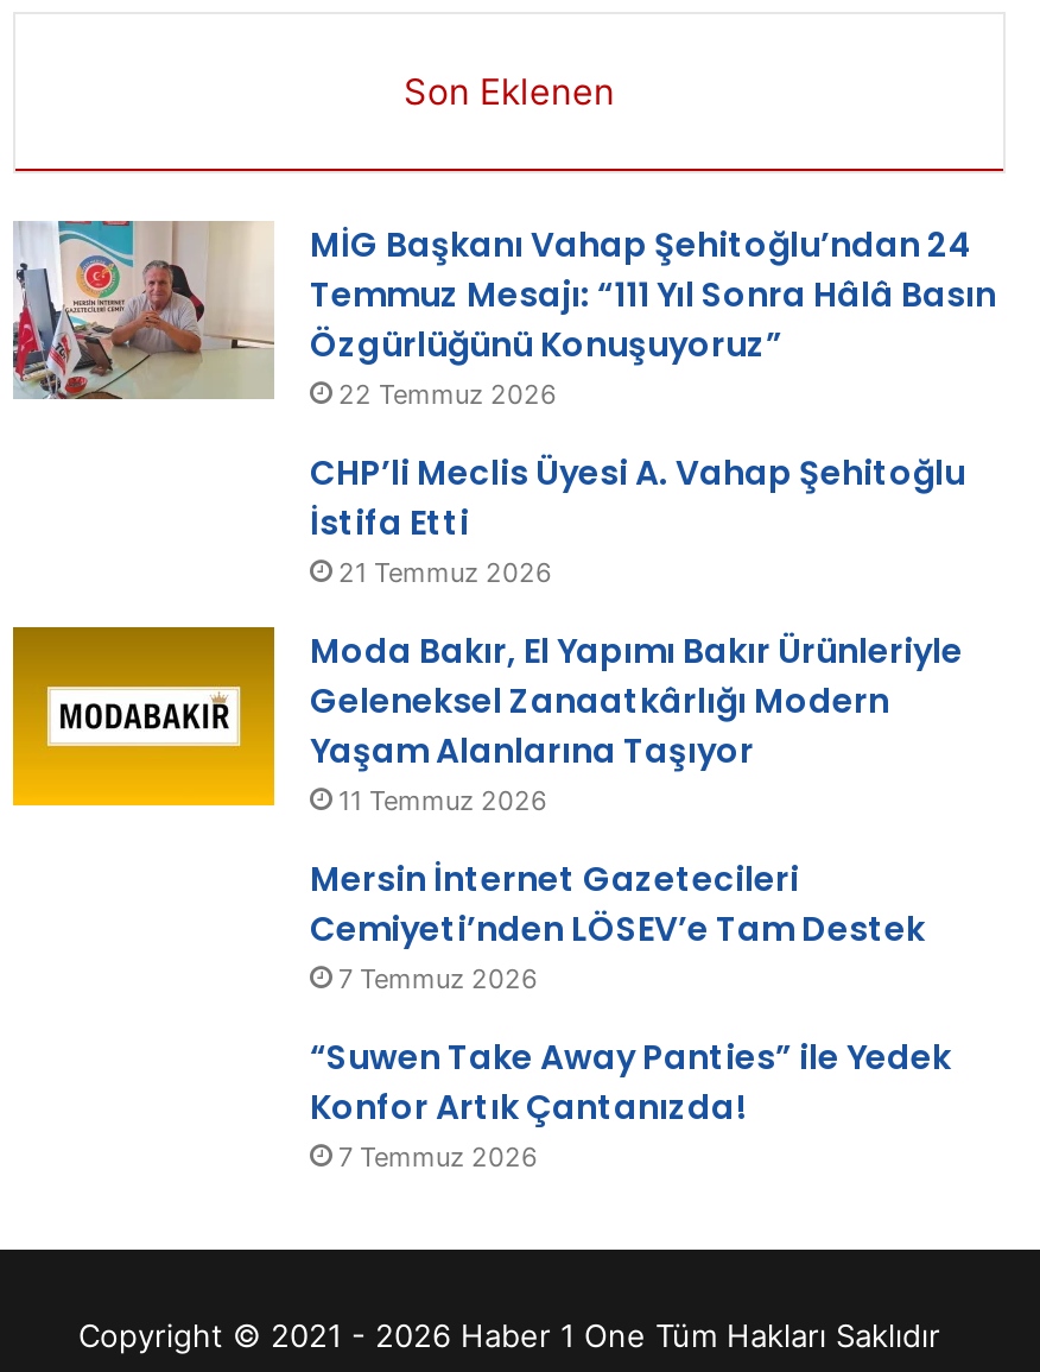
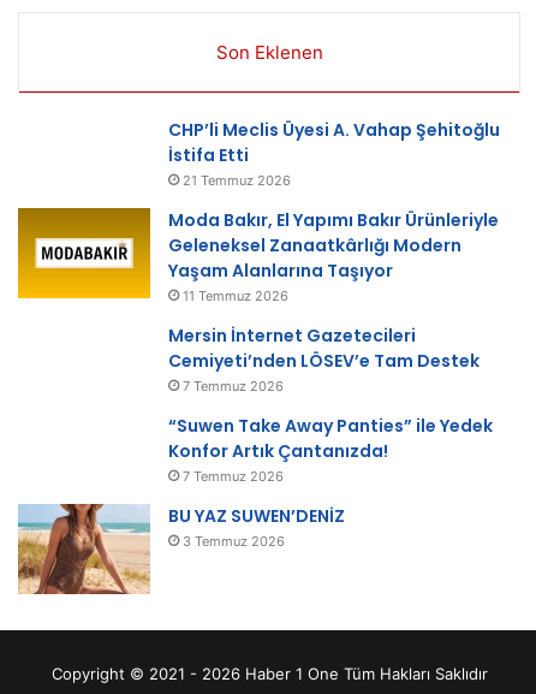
- [image]
- MİG Başkanı Vahap Şehitoğlu’ndan 24
- Temmuz Mesajı: “111 Yıl Sonra Hâlâ Basın
- Özgürlüğünü Konuşuyoruz”
- 22 Temmuz 2026

moved up: CHP’li Meclis Üyesi A. Vahap Şehitoğlu | İstifa Etti | 21 Temmuz 2026 | ... | Konfor Artık Çantanızda! | 7 Temmuz 2026

+ [image]
+ BU YAZ SUWEN’DENİZ
+ 3 Temmuz 2026
